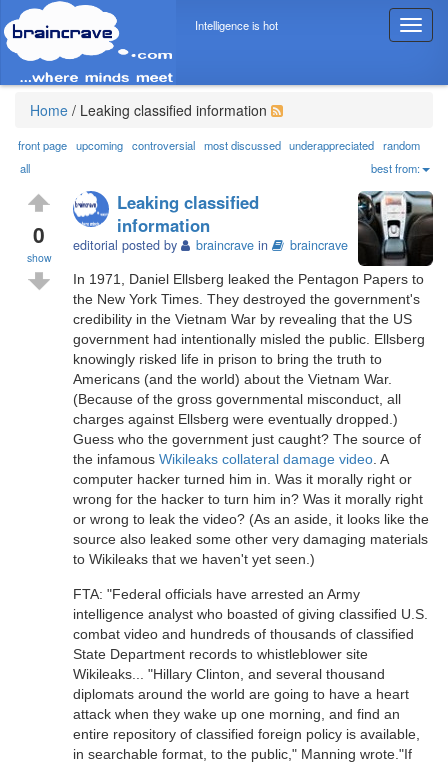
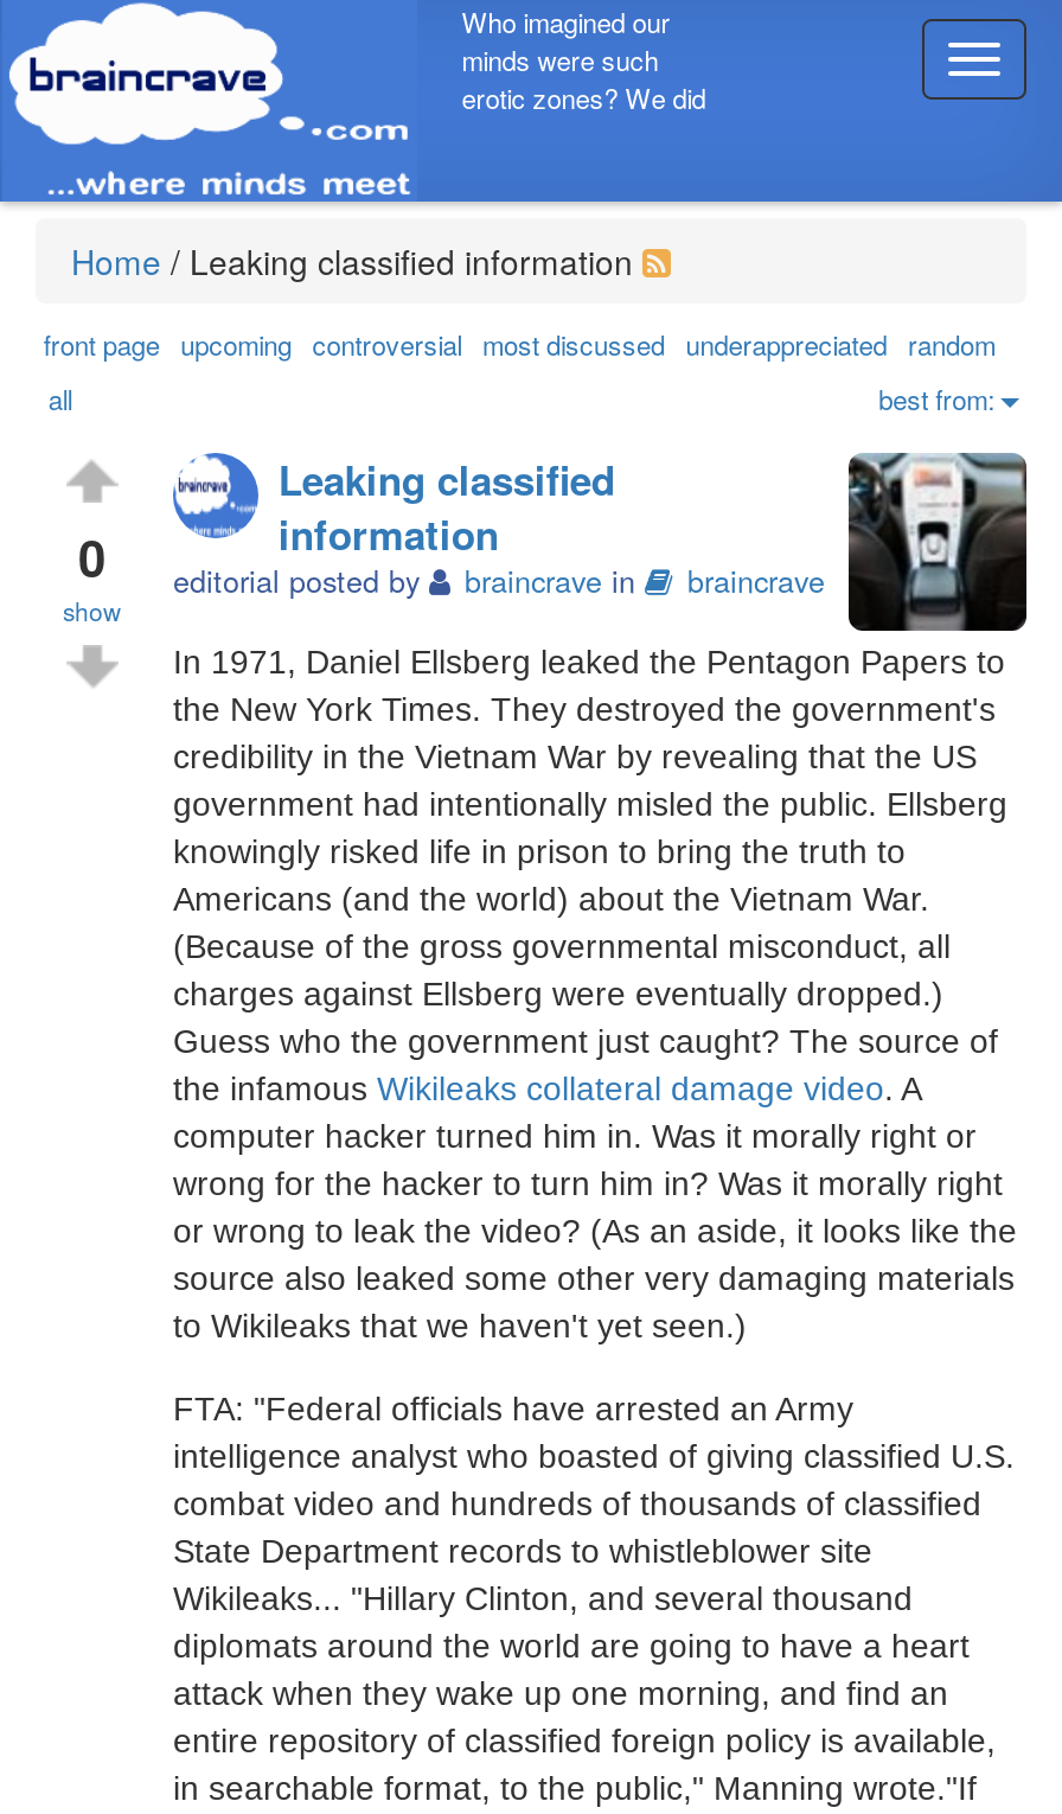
- Intelligence is hot
+ Who imagined our
+ minds were such
+ erotic zones? We did
